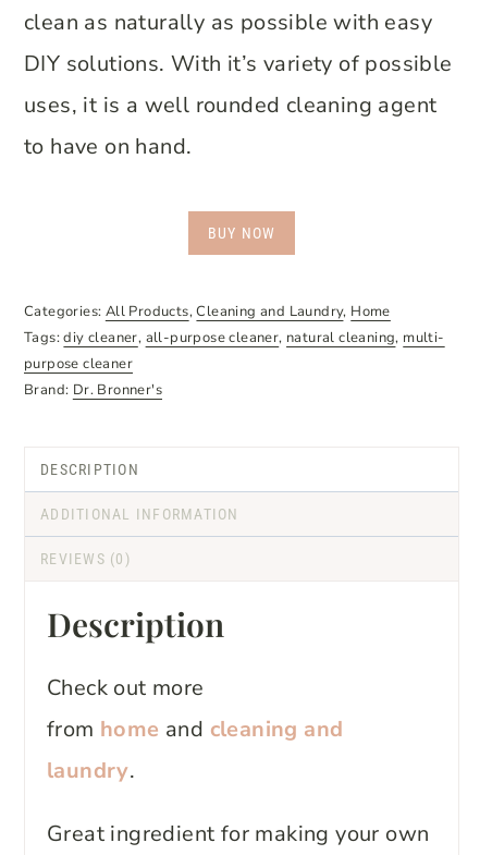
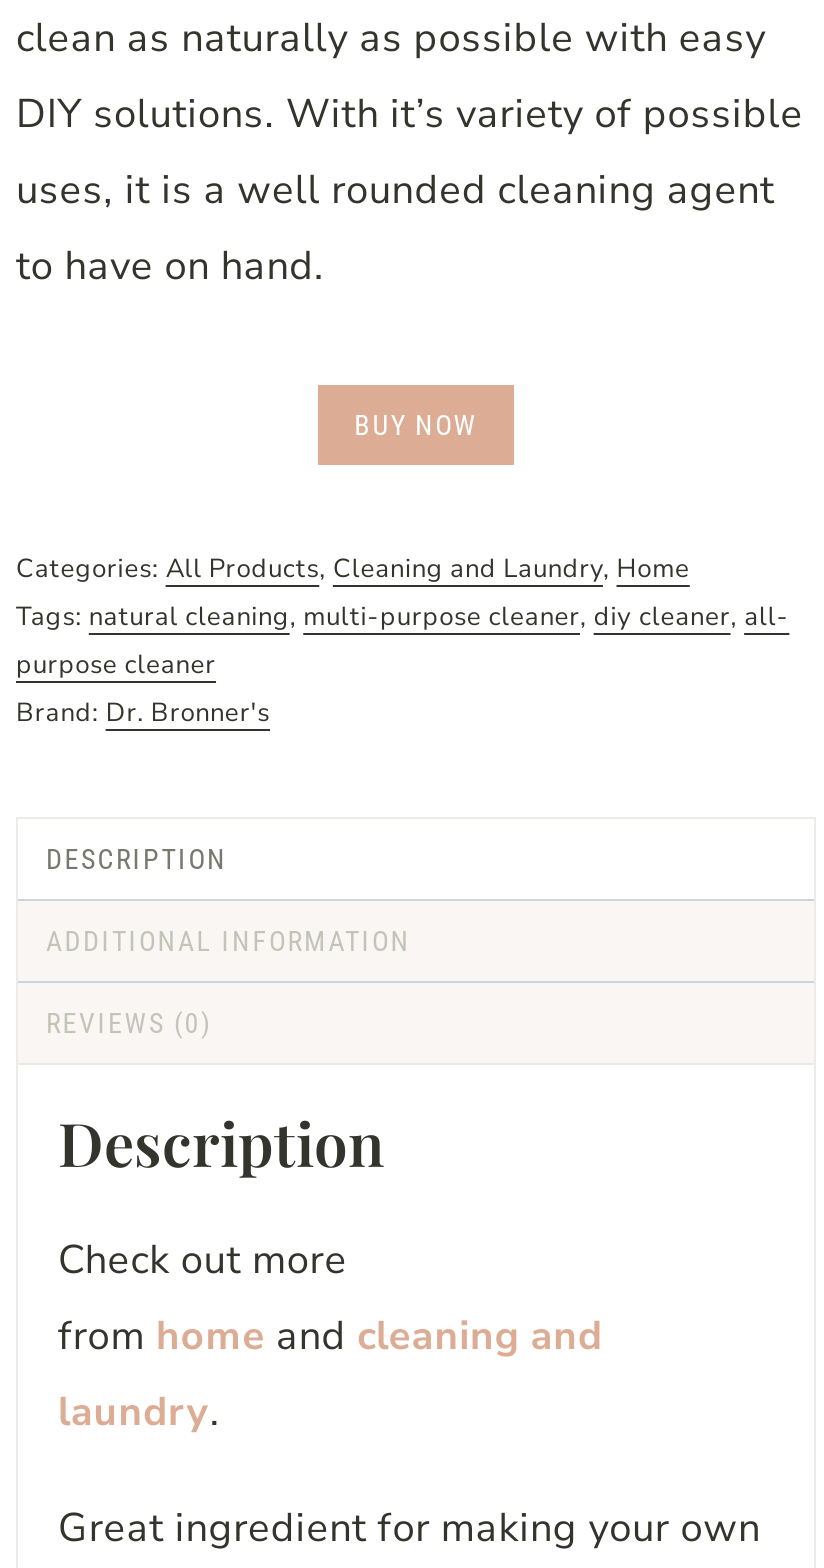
- Tags: diy cleaner, all-purpose cleaner, natural cleaning, multi-
+ Tags: natural cleaning, multi-purpose cleaner, diy cleaner, all-
